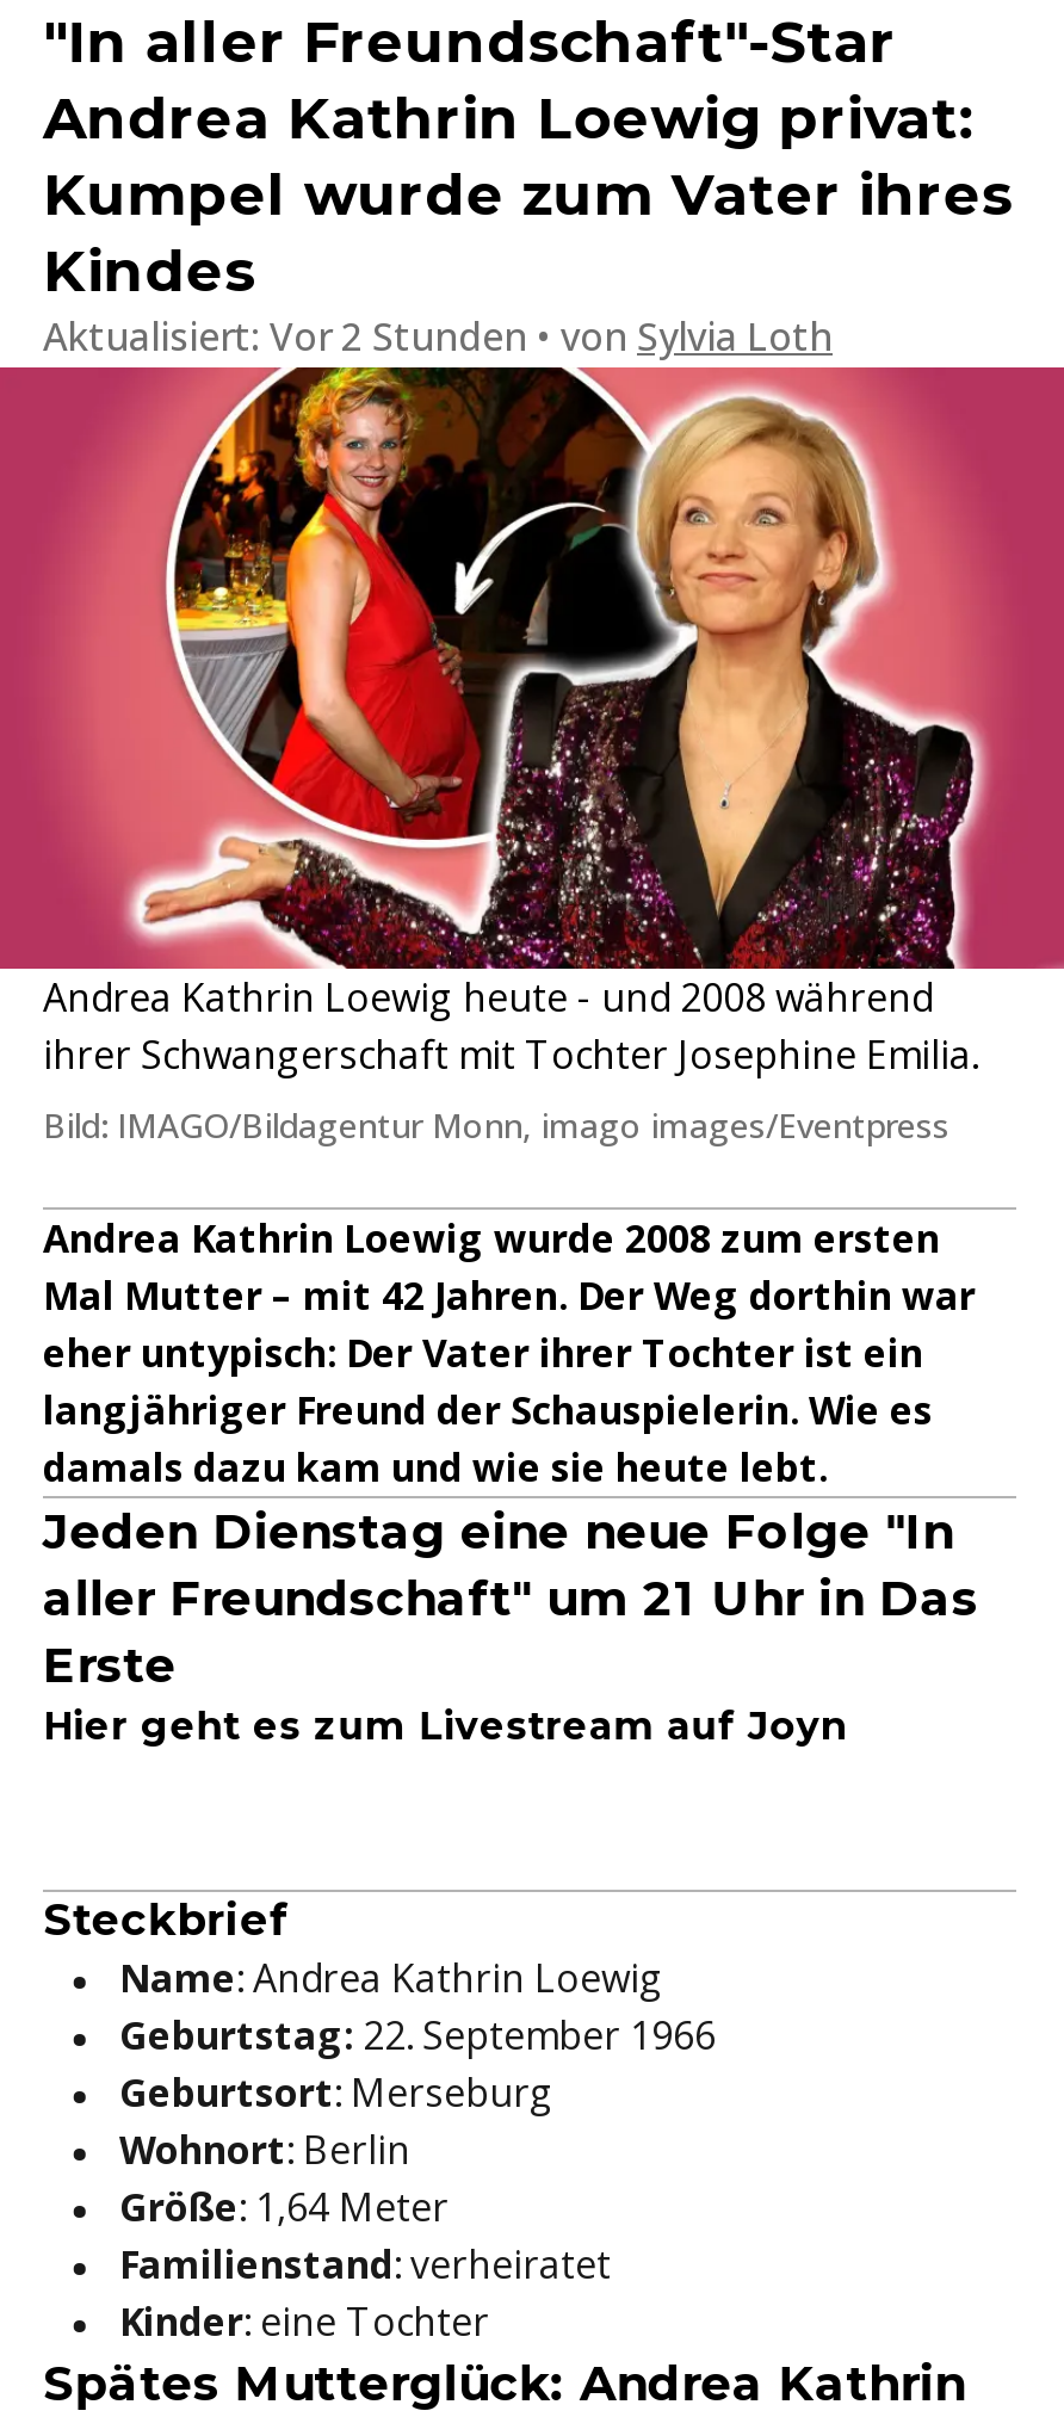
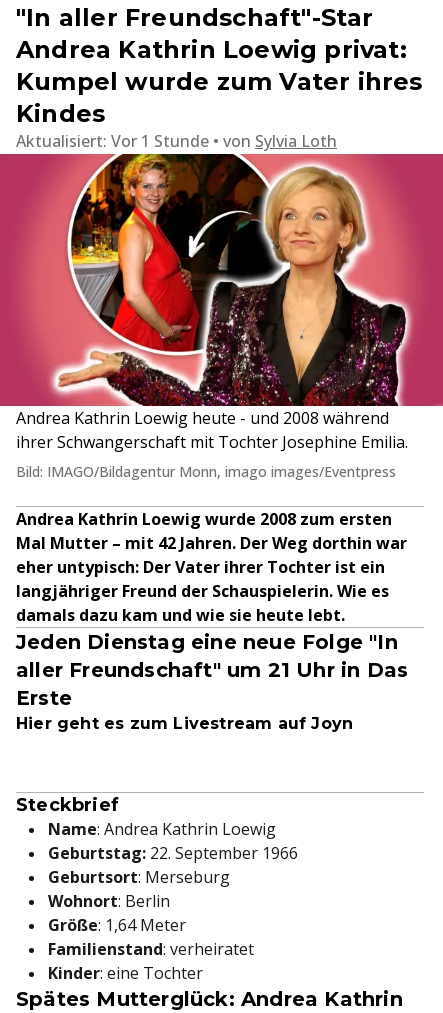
- Aktualisiert: Vor 2 Stunden
+ Aktualisiert: Vor 1 Stunde
